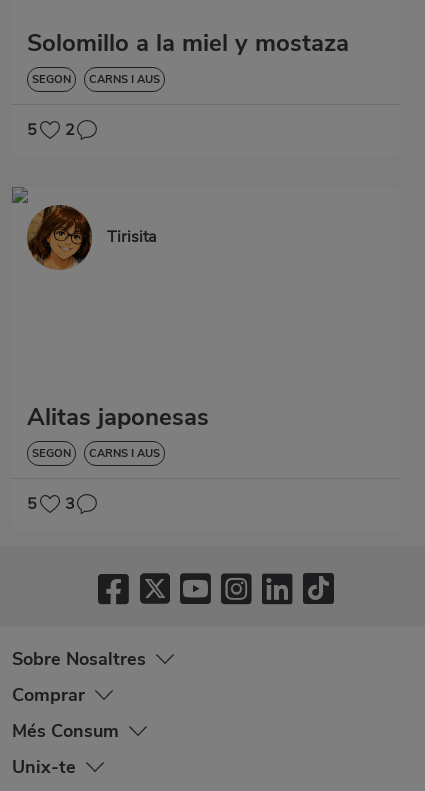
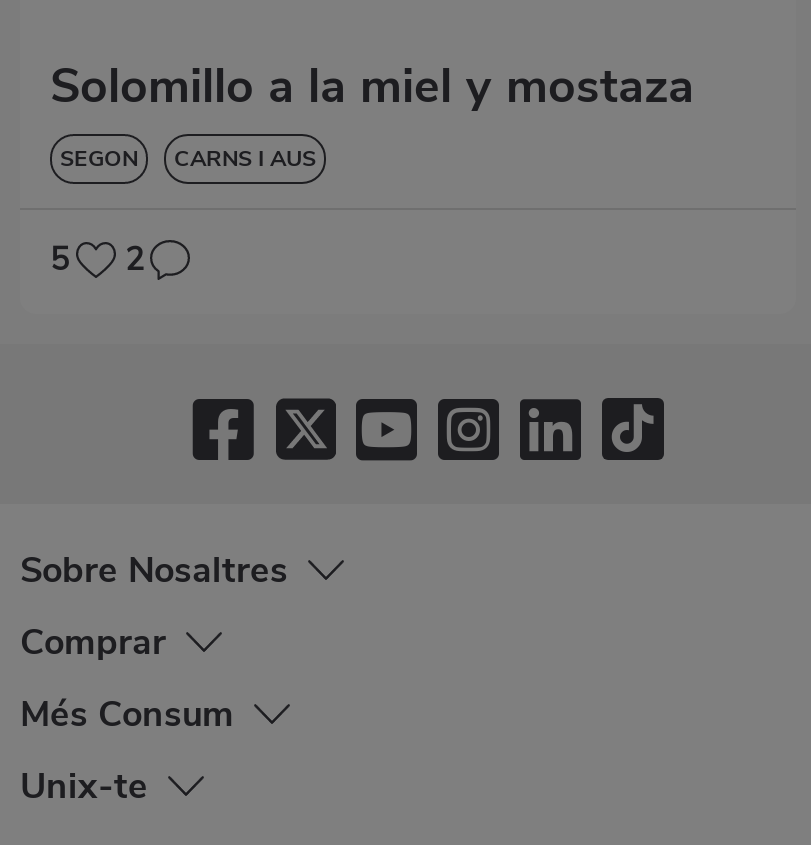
- [image]
- Tirisita

- Alitas japonesas
- SEGON
- CARNS I AUS
- 5
- 3
